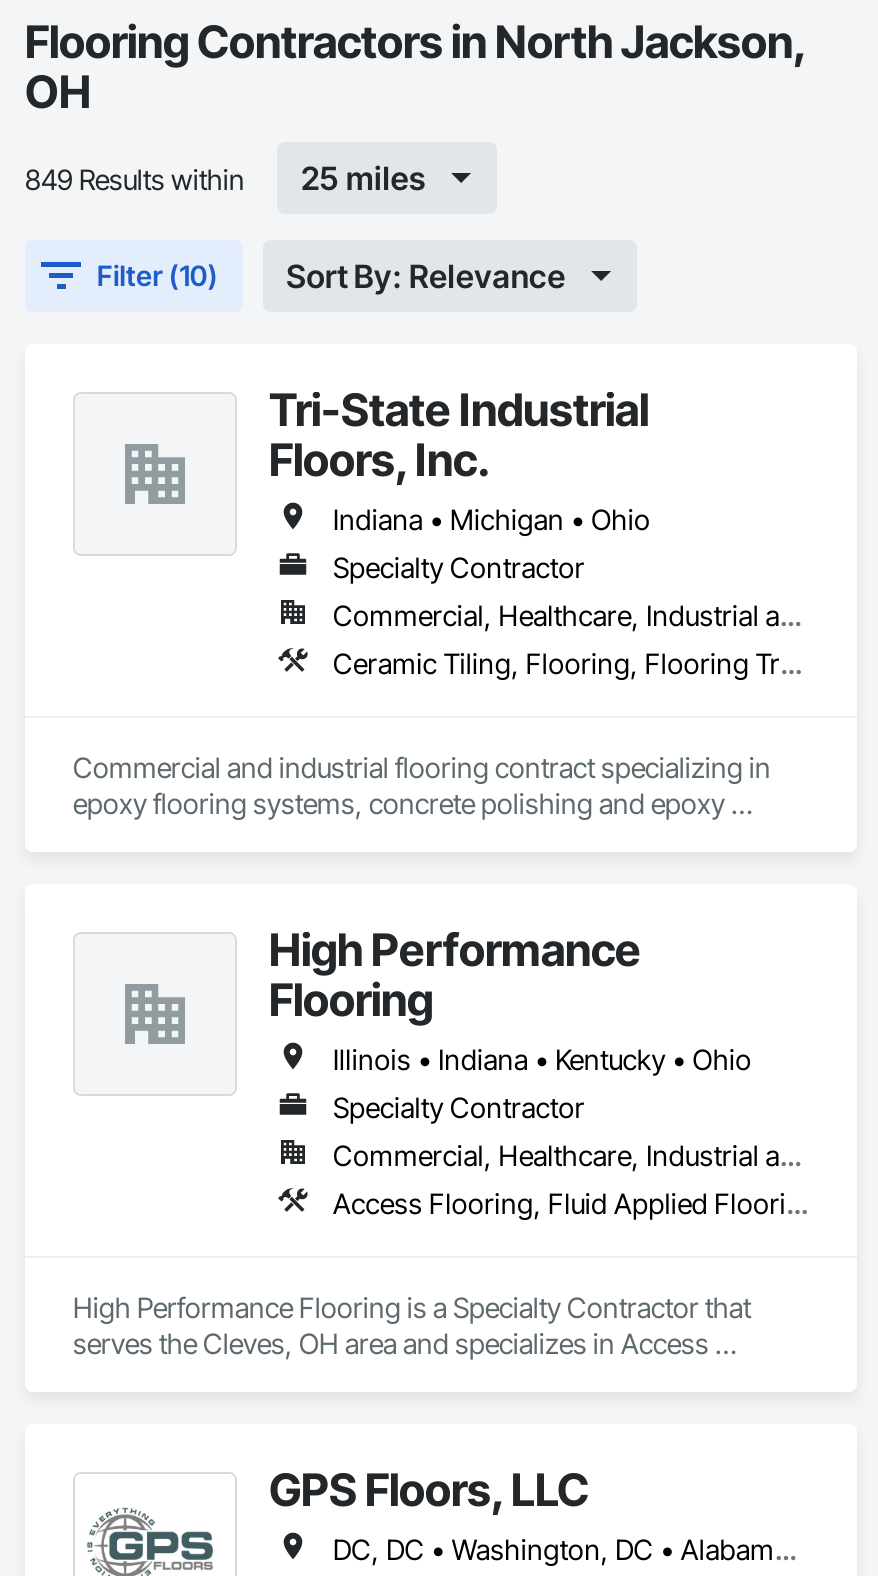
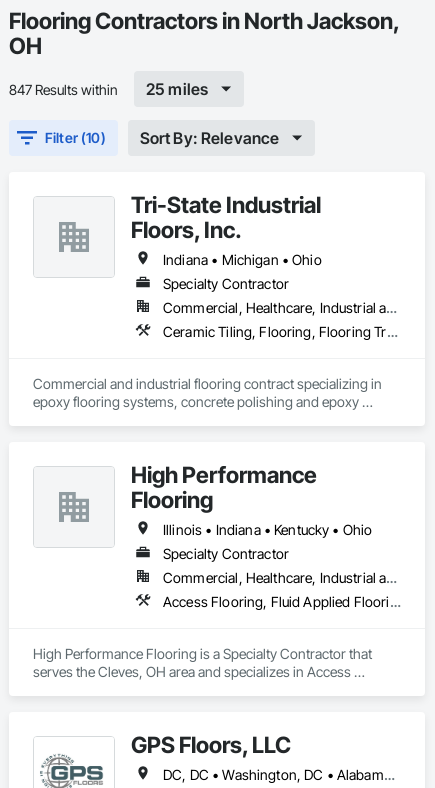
- 849 Results within
+ 847 Results within
